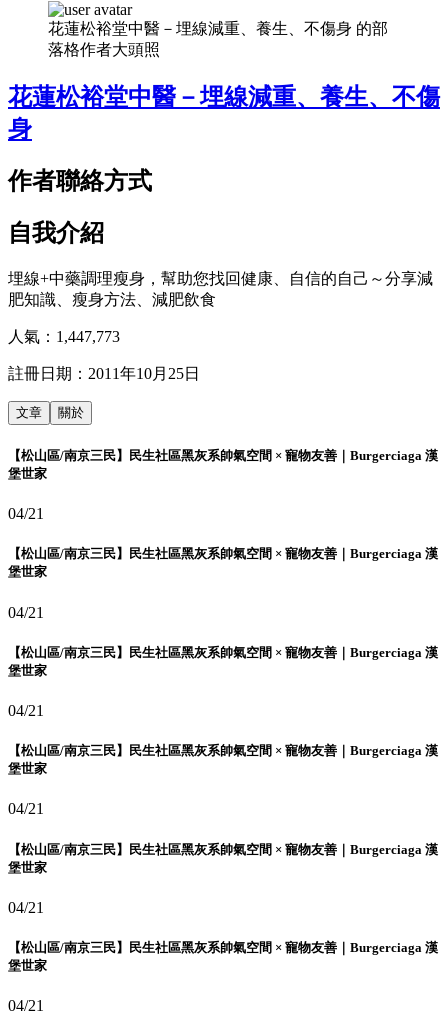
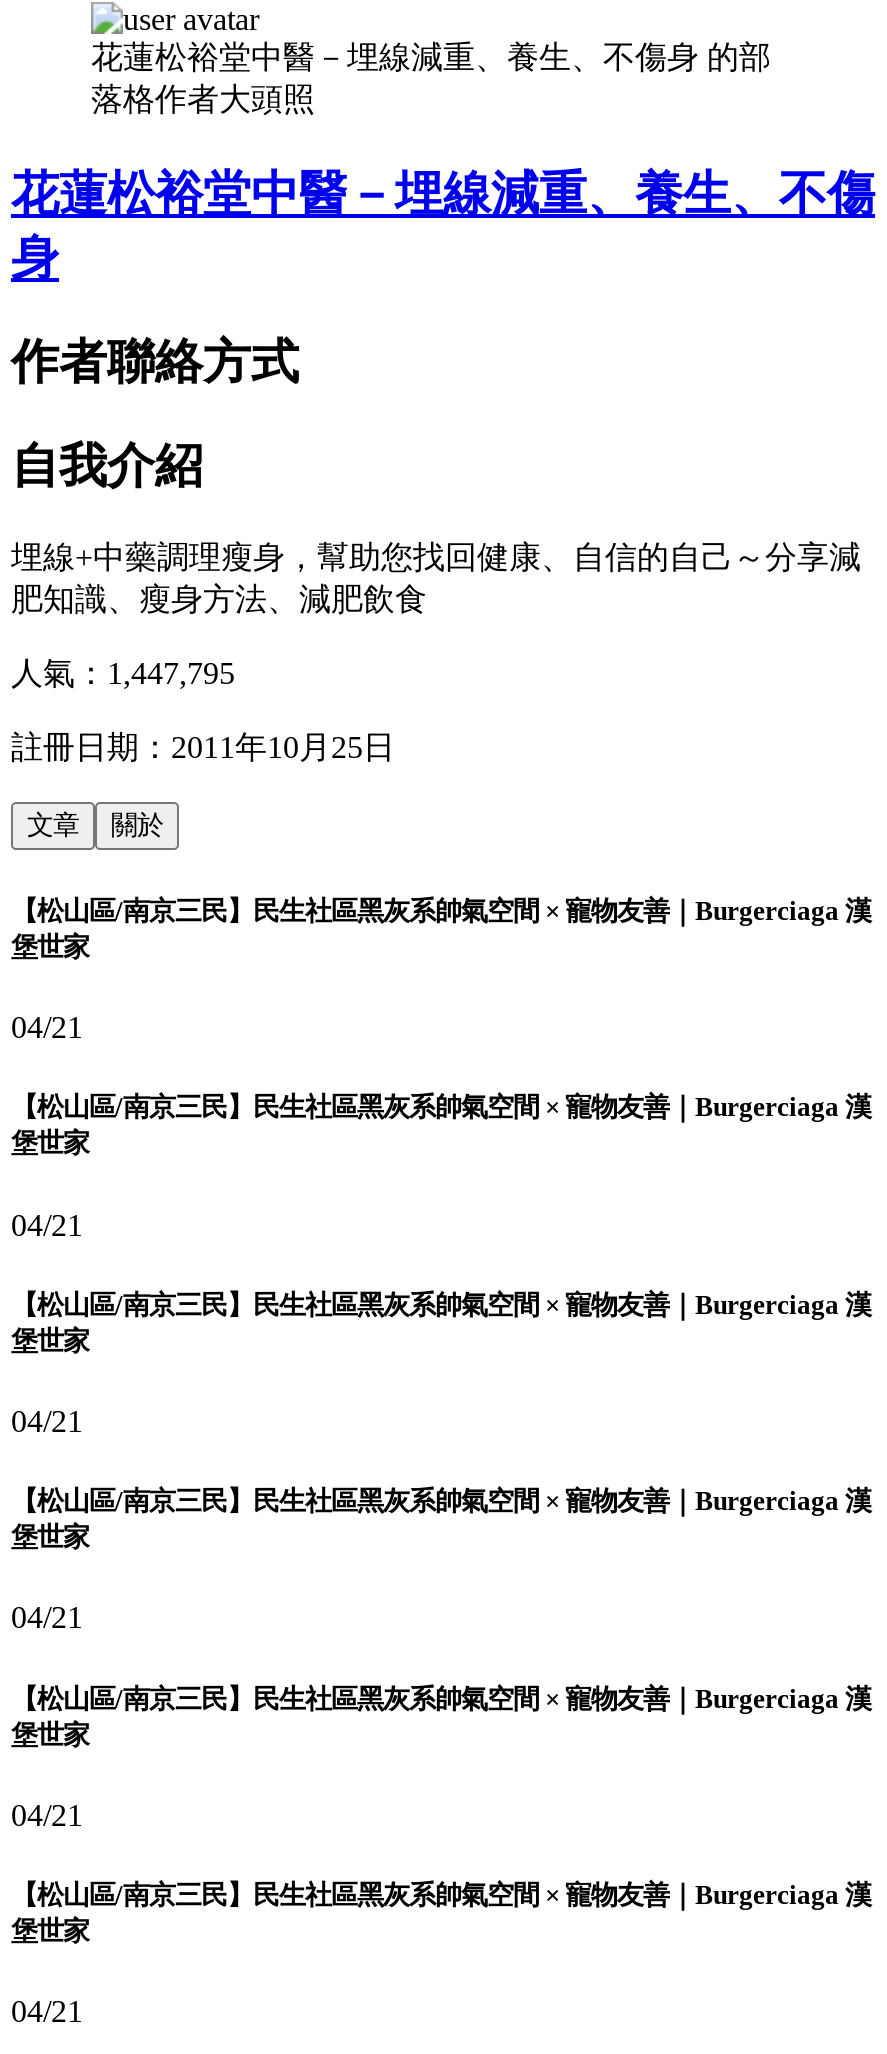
- 人氣：1,447,773
+ 人氣：1,447,795
